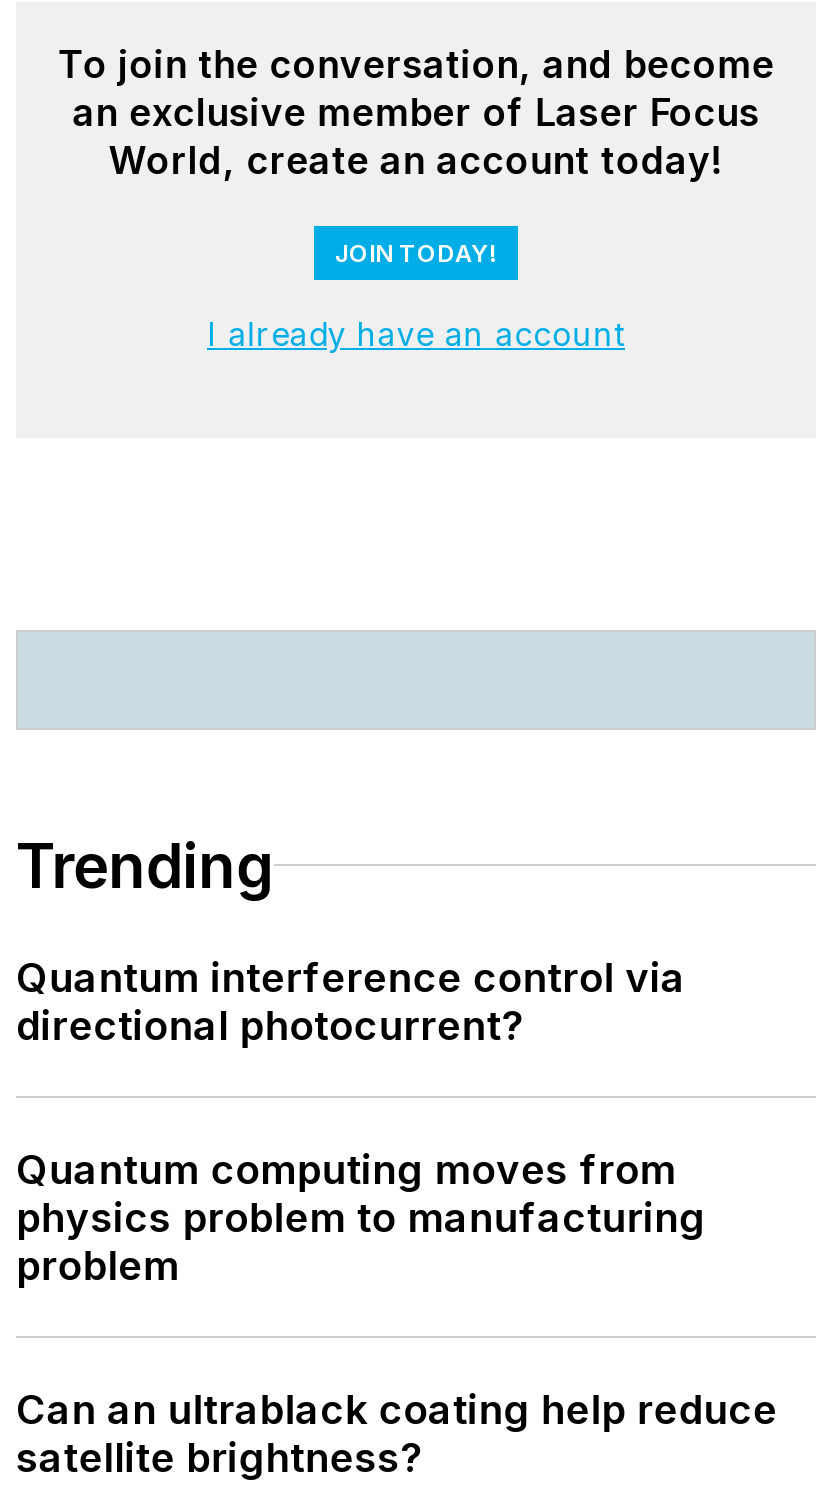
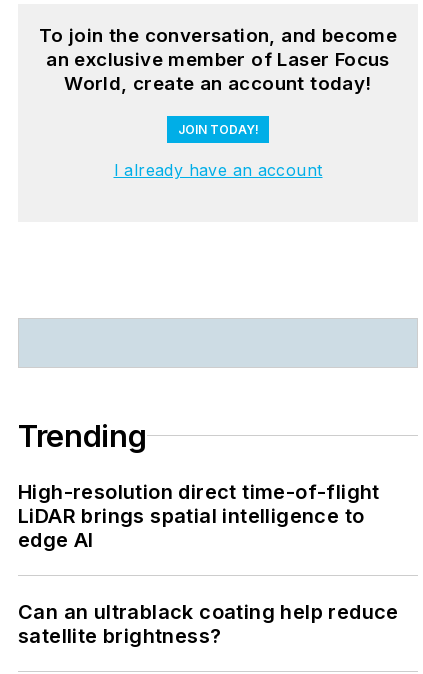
- Quantum interference control via
- directional photocurrent?
- Quantum computing moves from
- physics problem to manufacturing
- problem
+ High-resolution direct time-of-flight
+ LiDAR brings spatial intelligence to
+ edge AI
